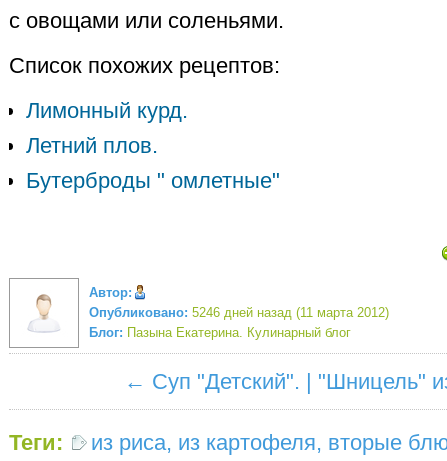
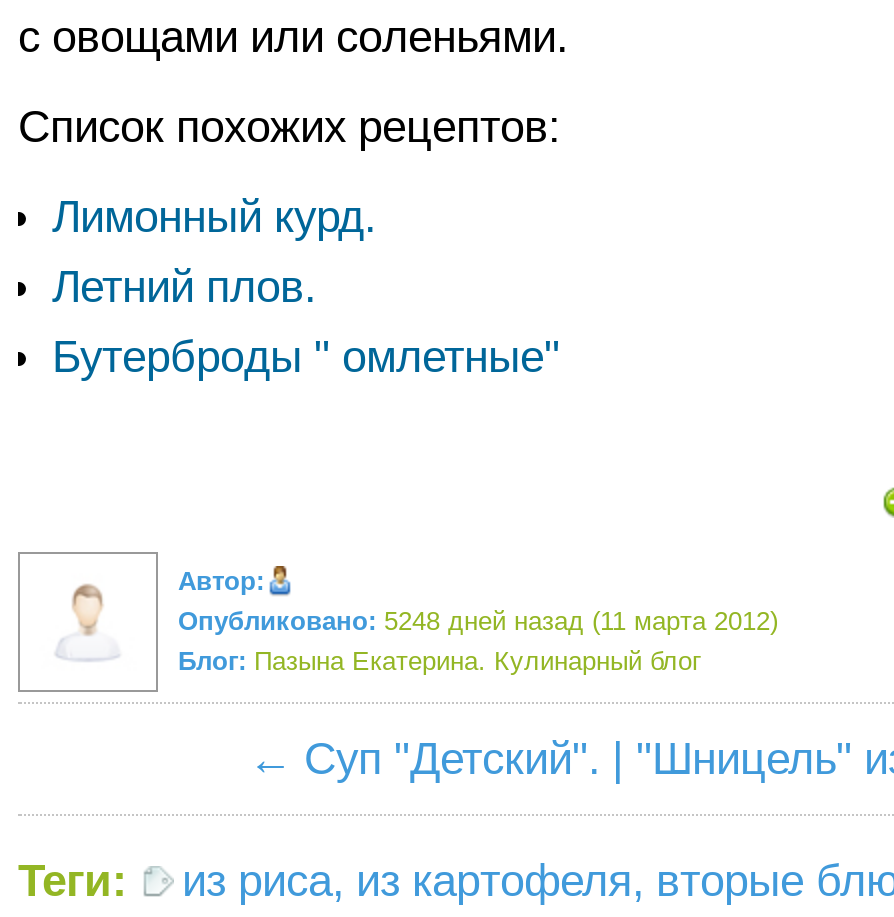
- Опубликовано: 5246 дней назад (11 марта 2012)
+ Опубликовано: 5248 дней назад (11 марта 2012)
